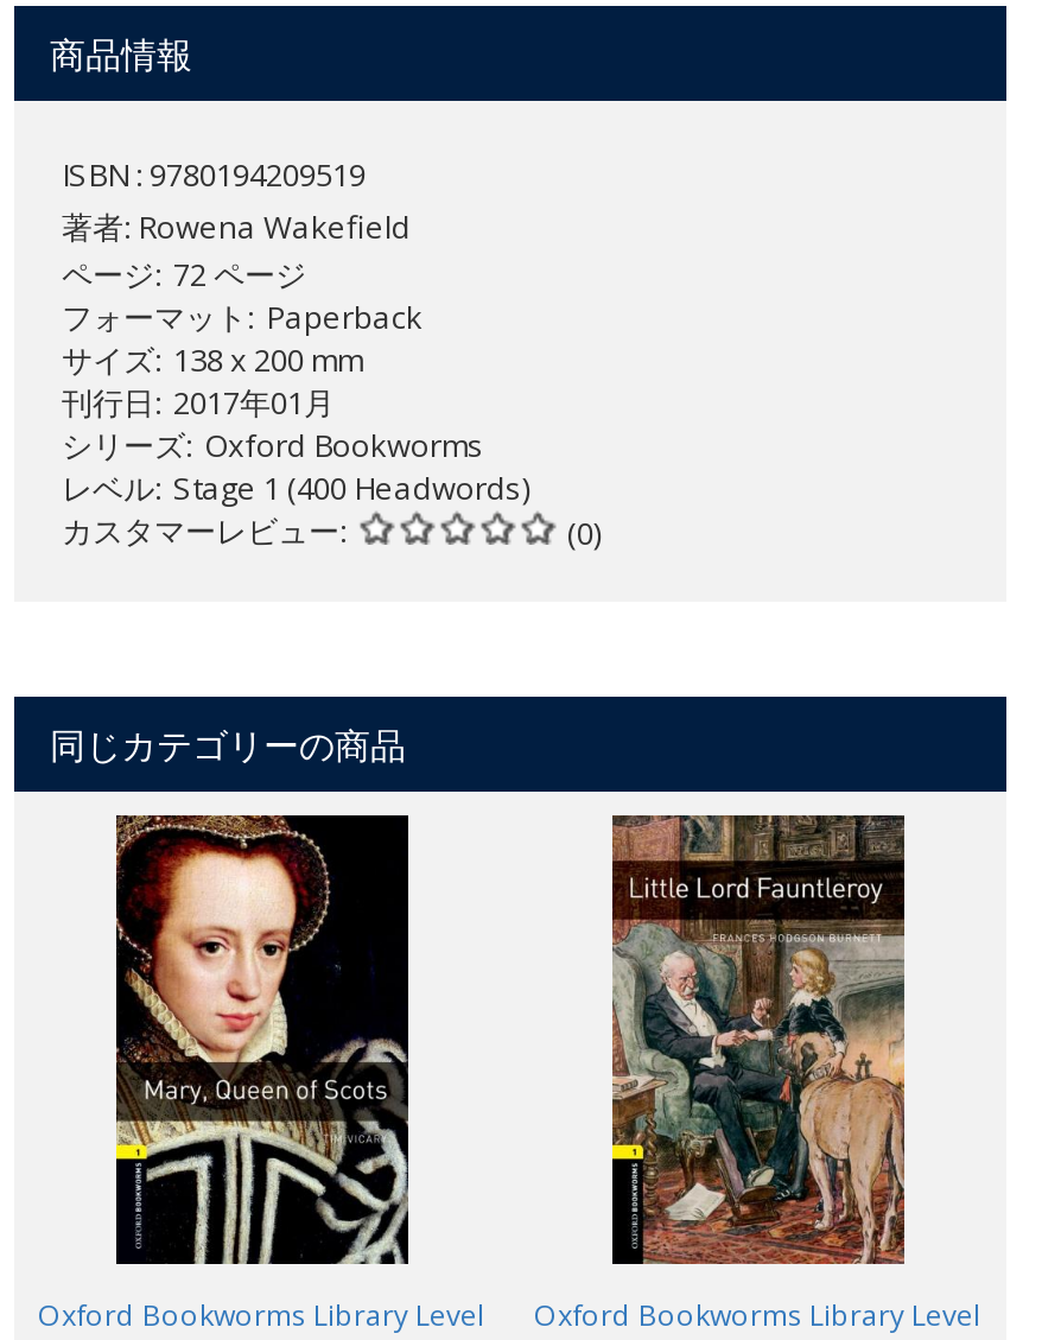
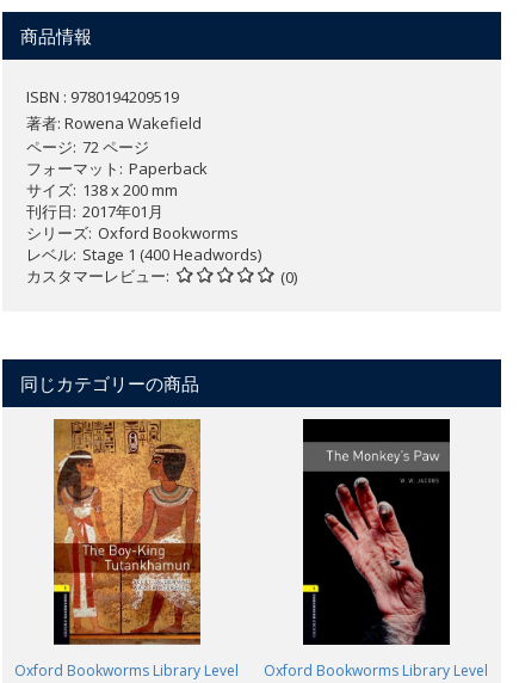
- [image]
+ [image]

- [image]
+ [image]
